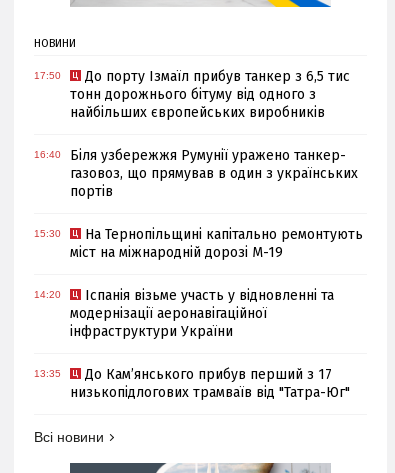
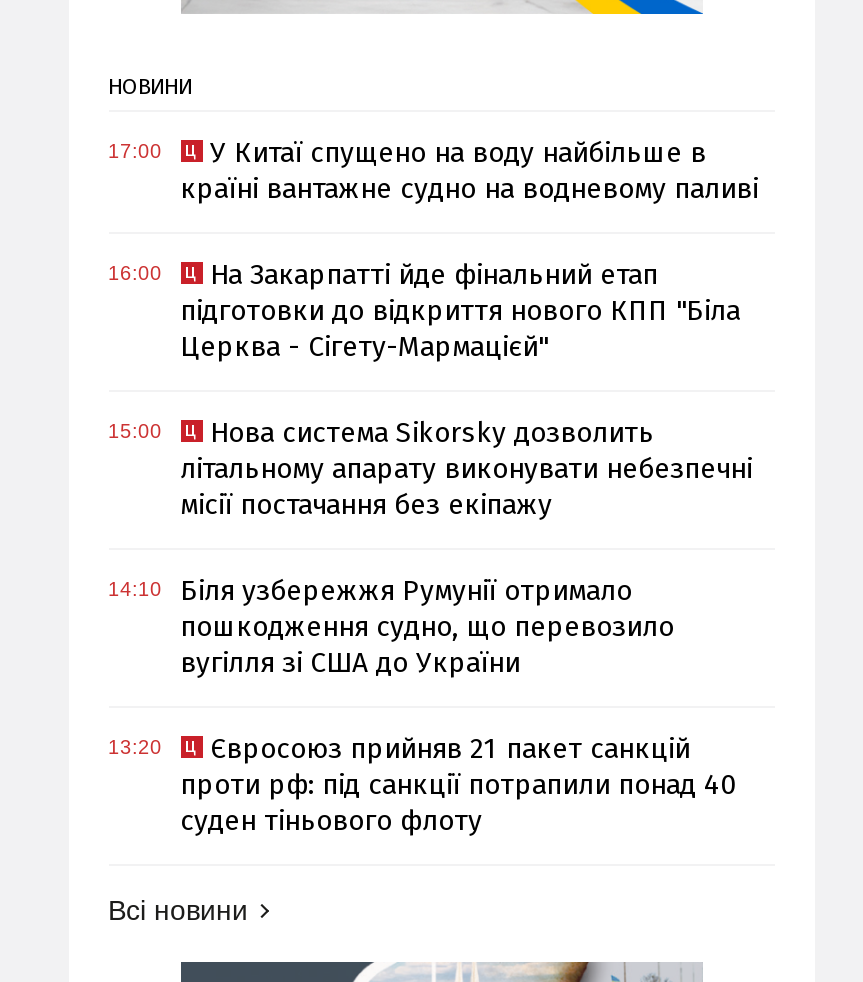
- 17:50
- До порту Ізмаїл прибув танкер з 6,5 тис
- тонн дорожнього бітуму від одного з
- найбільших європейських виробників
+ 17:00
+ У Китаї спущено на воду найбільше в
+ країні вантажне судно на водневому паливі

- 16:40
- Біля узбережжя Румунії уражено танкер-
- газовоз, що прямував в один з українських
- портів
+ 16:00
+ На Закарпатті йде фінальний етап
+ підготовки до відкриття нового КПП "Біла
+ Церква - Сігету-Мармацієй"

- 15:30
- На Тернопільщині капітально ремонтують
- міст на міжнародній дорозі М-19
+ 15:00
+ Нова система Sikorsky дозволить
+ літальному апарату виконувати небезпечні
+ місії постачання без екіпажу

- 14:20
- Іспанія візьме участь у відновленні та
- модернізації аеронавігаційної
- інфраструктури України
+ 14:10
+ Біля узбережжя Румунії отримало
+ пошкодження судно, що перевозило
+ вугілля зі США до України

- 13:35
- До Кам’янського прибув перший з 17
- низькопідлогових трамваїв від "Татра-Юг"
+ 13:20
+ Євросоюз прийняв 21 пакет санкцій
+ проти рф: під санкції потрапили понад 40
+ суден тіньового флоту
